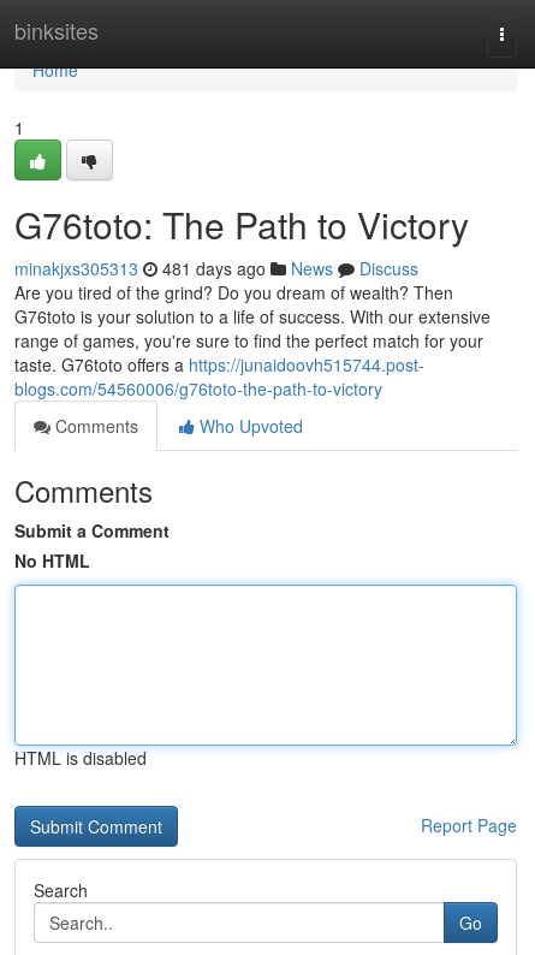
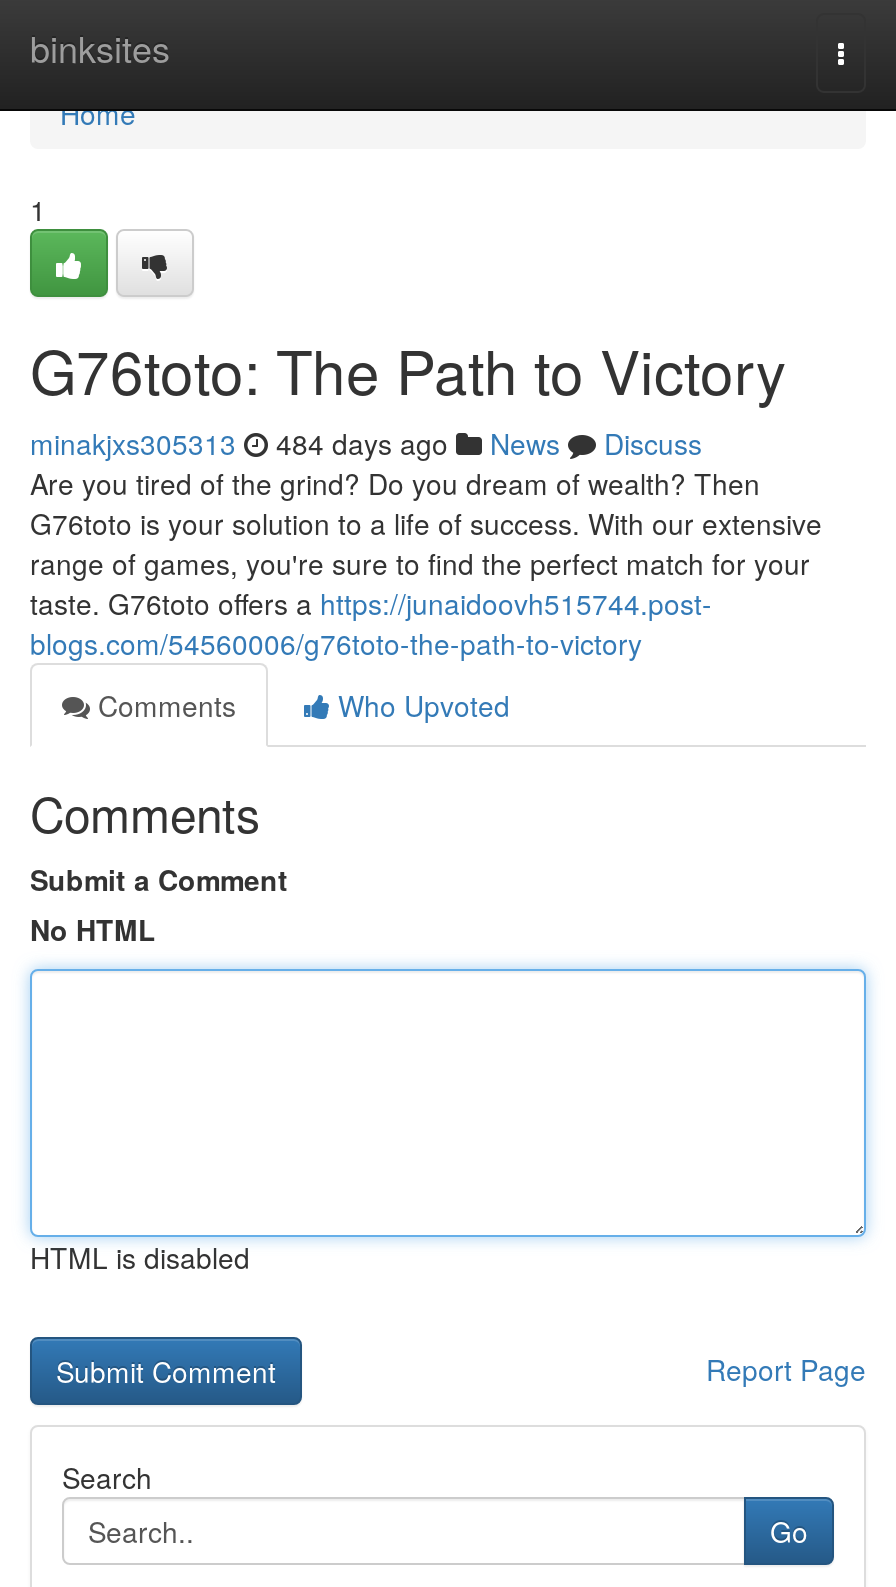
- minakjxs305313 481 days ago News Discuss
+ minakjxs305313 484 days ago News Discuss
